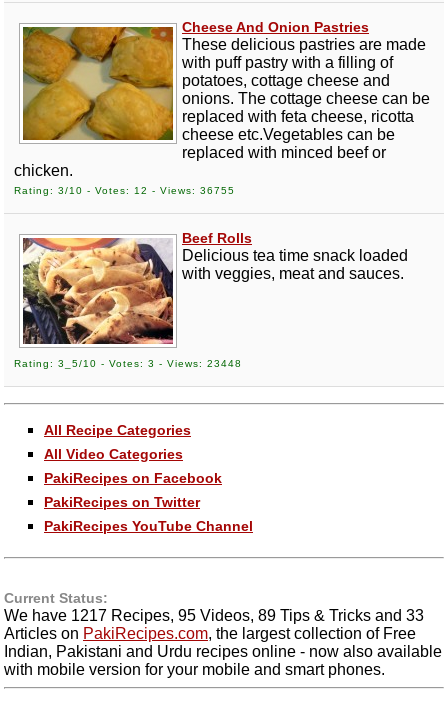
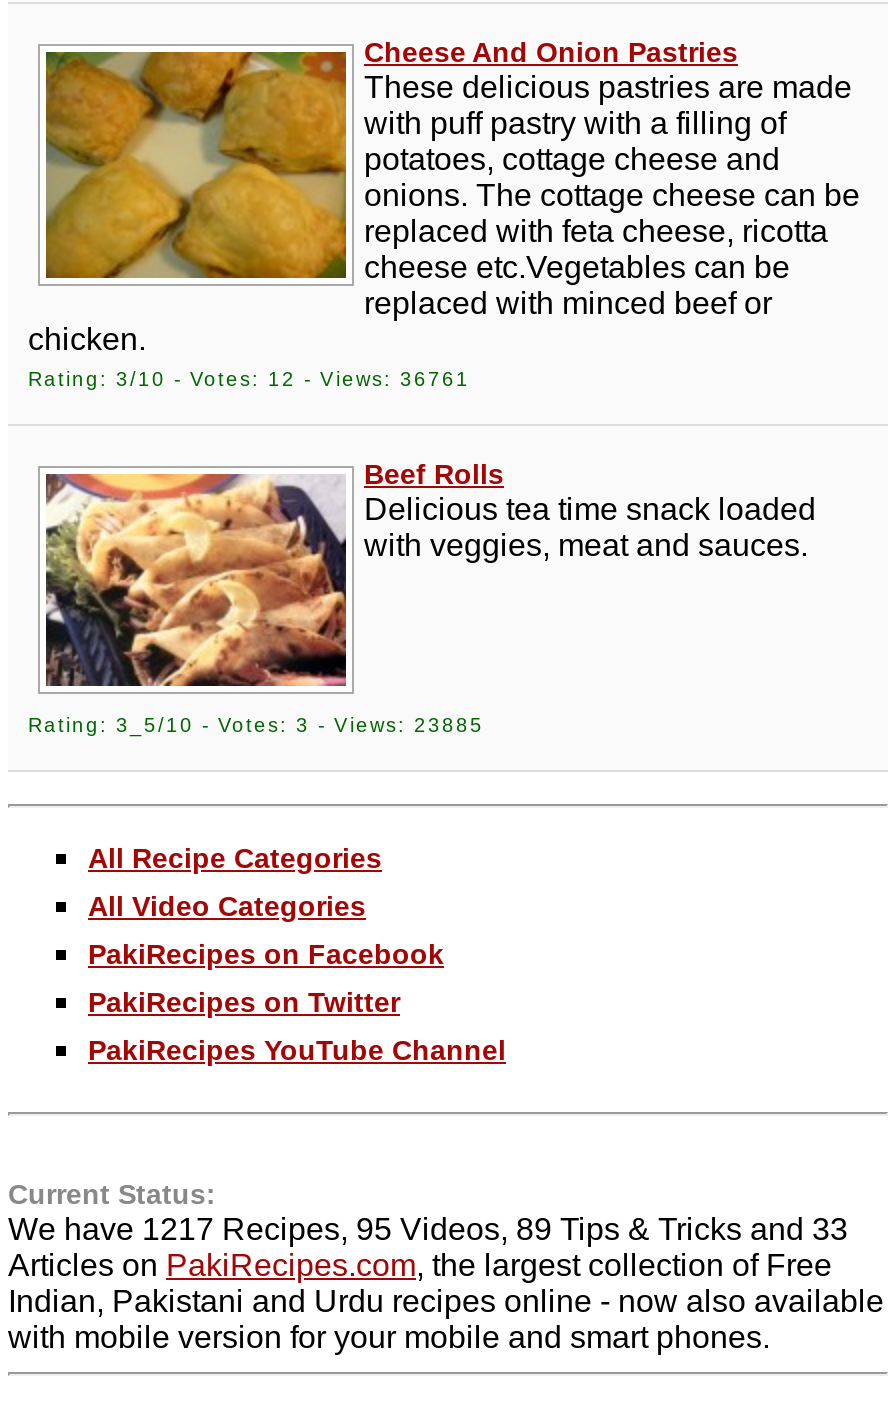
- Rating: 3/10 - Votes: 12 - Views: 36755
+ Rating: 3/10 - Votes: 12 - Views: 36761

- Rating: 3_5/10 - Votes: 3 - Views: 23448
+ Rating: 3_5/10 - Votes: 3 - Views: 23885
